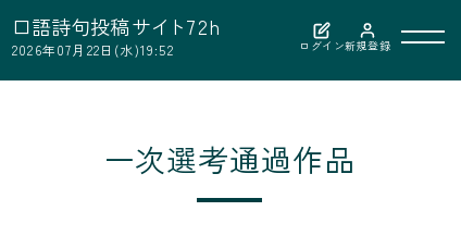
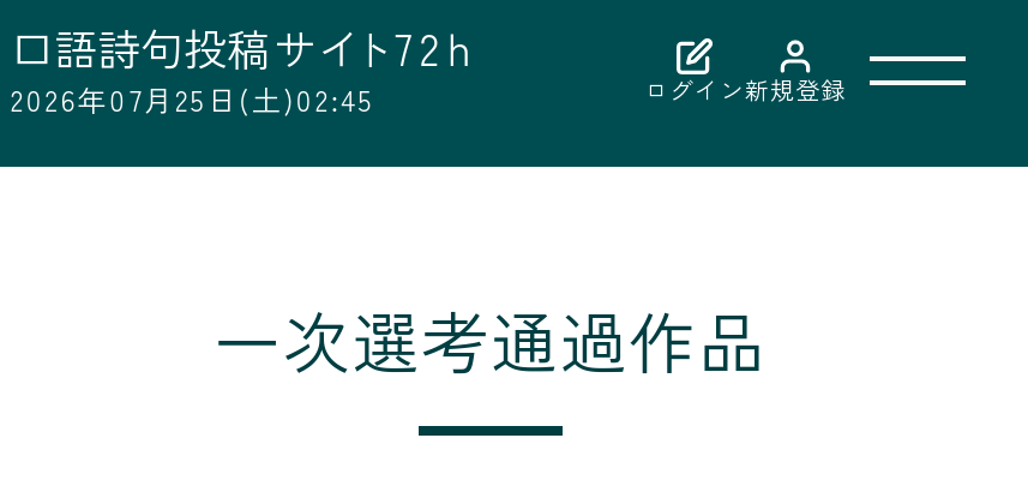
- 2026年07月22日(水)19:52
+ 2026年07月25日(土)02:45
